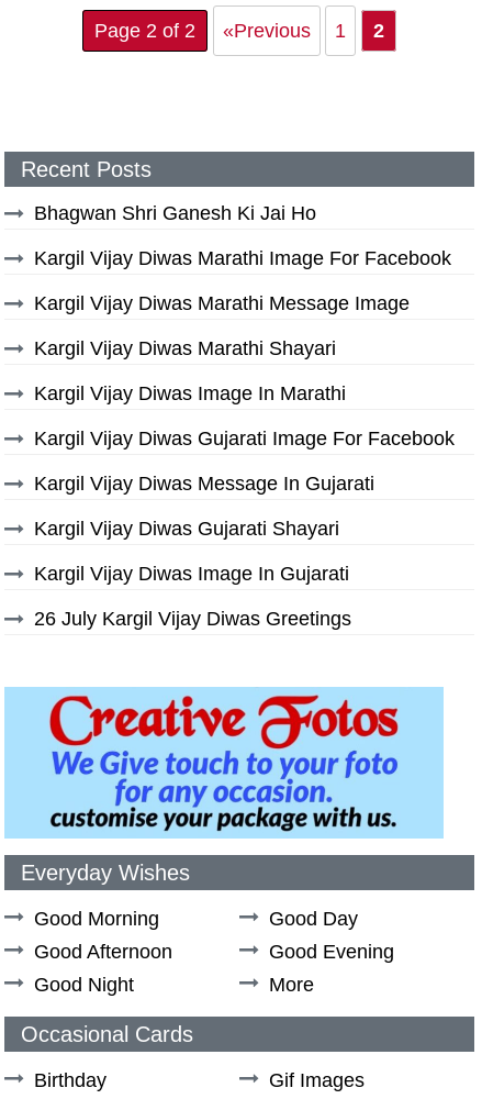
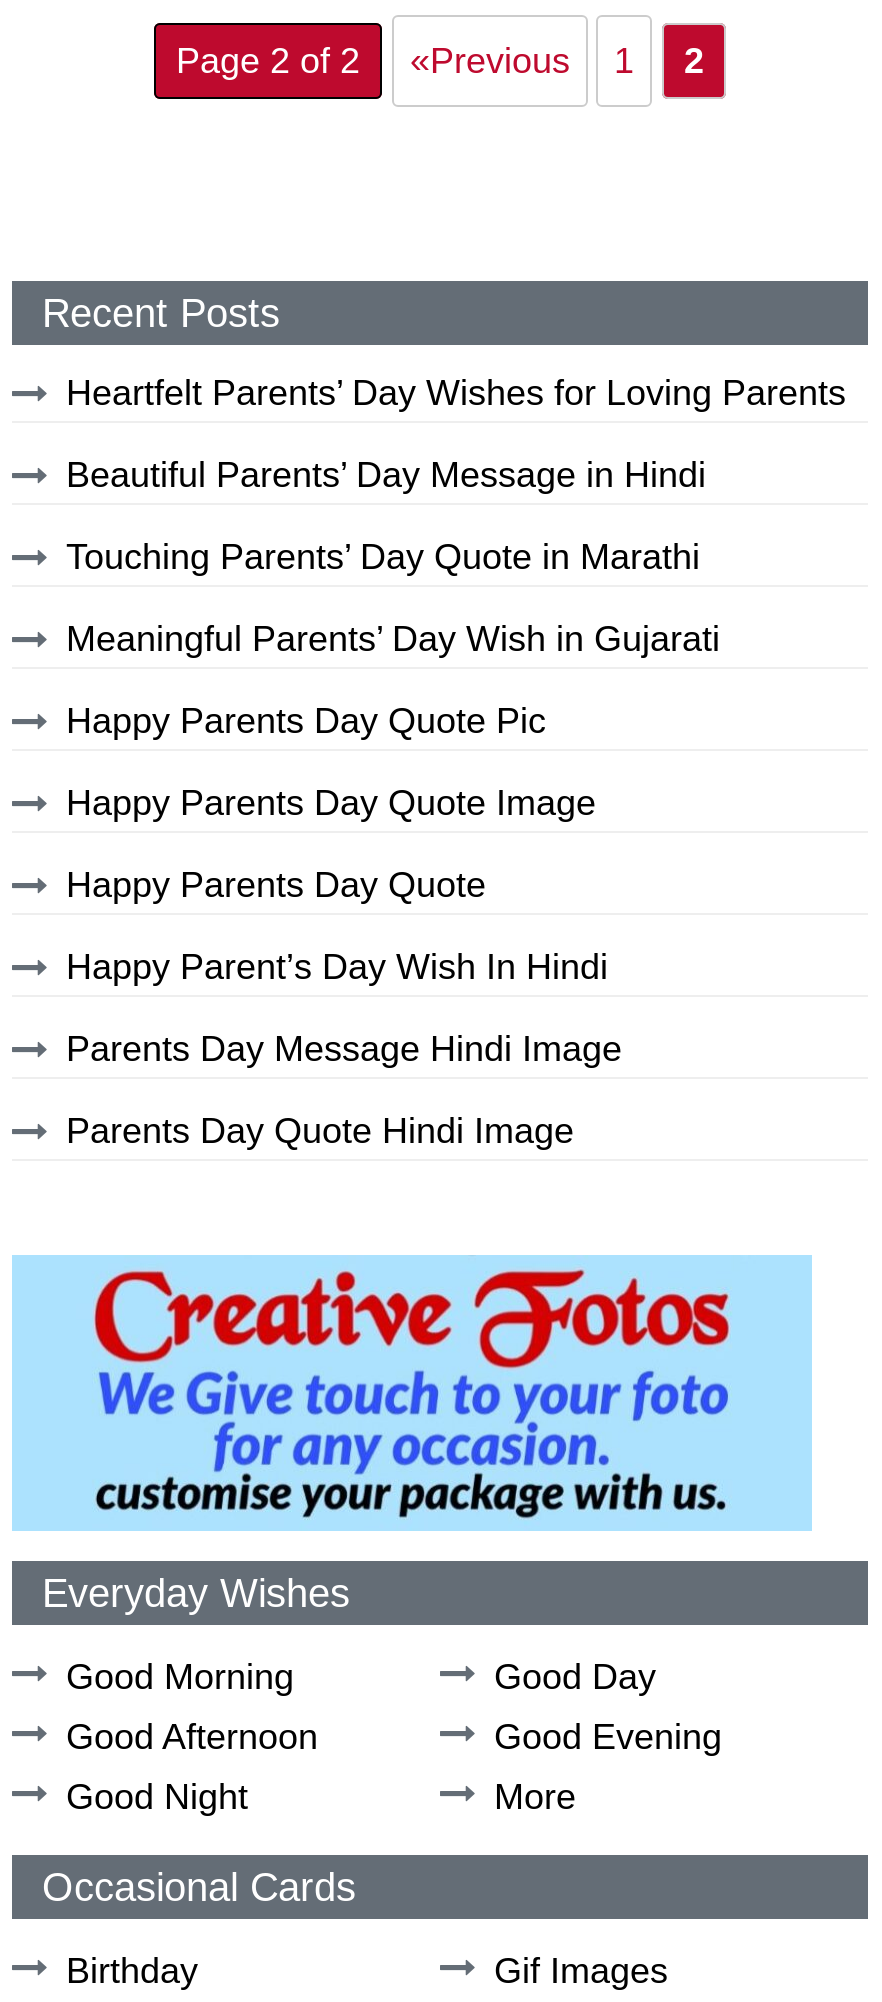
- Bhagwan Shri Ganesh Ki Jai Ho
+ Heartfelt Parents’ Day Wishes for Loving Parents

- Kargil Vijay Diwas Marathi Image For Facebook
+ Beautiful Parents’ Day Message in Hindi

- Kargil Vijay Diwas Marathi Message Image
+ Touching Parents’ Day Quote in Marathi

- Kargil Vijay Diwas Marathi Shayari
+ Meaningful Parents’ Day Wish in Gujarati

- Kargil Vijay Diwas Image In Marathi
+ Happy Parents Day Quote Pic

- Kargil Vijay Diwas Gujarati Image For Facebook
+ Happy Parents Day Quote Image

- Kargil Vijay Diwas Message In Gujarati
+ Happy Parents Day Quote

- Kargil Vijay Diwas Gujarati Shayari
+ Happy Parent’s Day Wish In Hindi

- Kargil Vijay Diwas Image In Gujarati
+ Parents Day Message Hindi Image

- 26 July Kargil Vijay Diwas Greetings
+ Parents Day Quote Hindi Image
